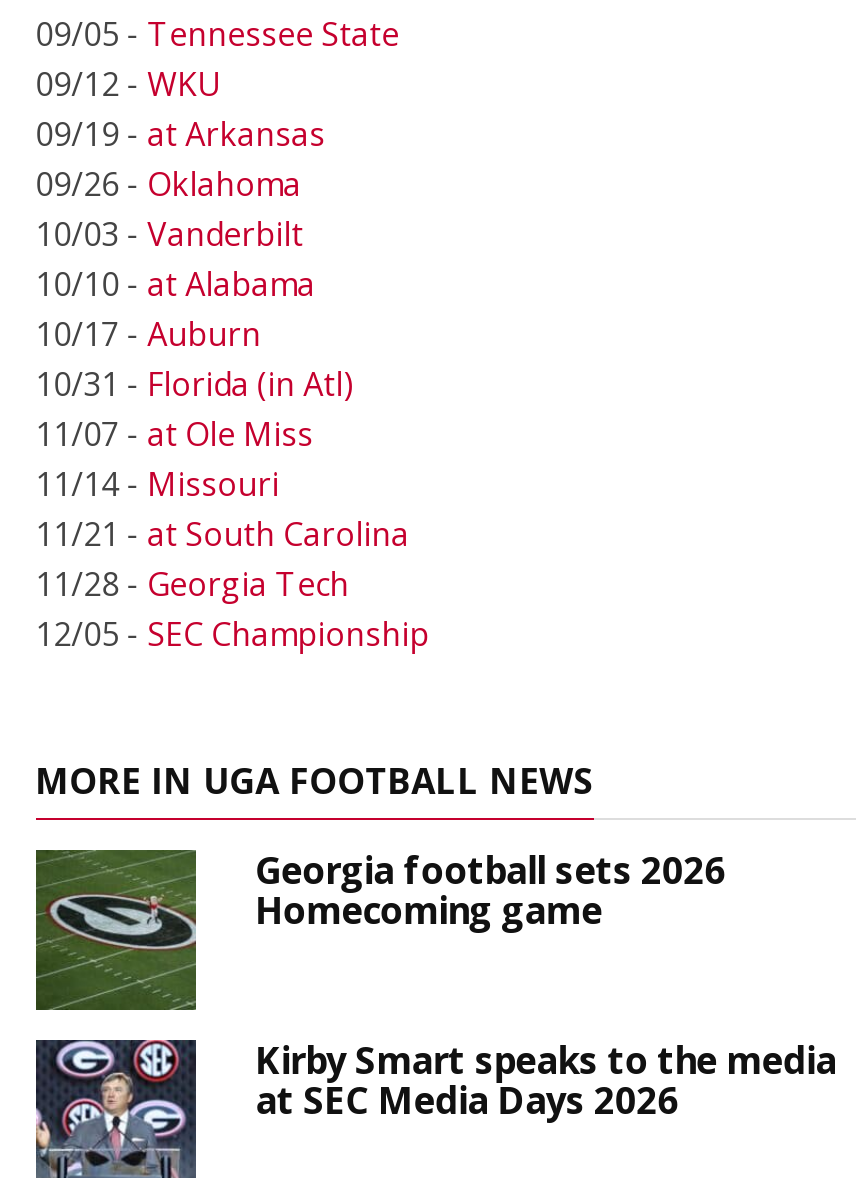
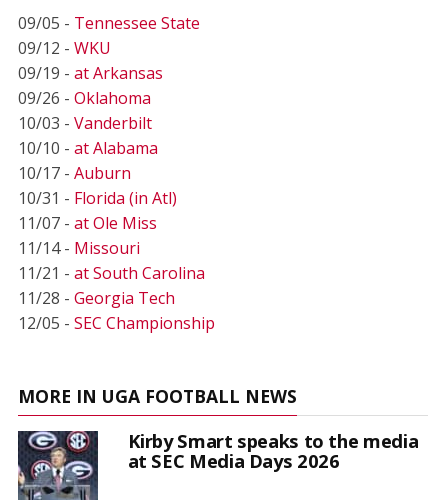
- [image]
- Georgia football sets 2026
- Homecoming game
